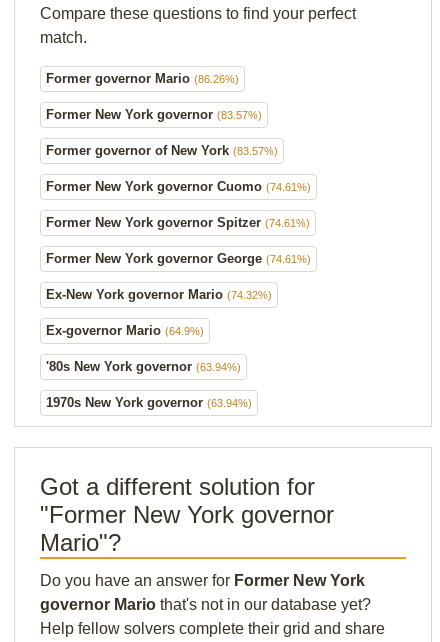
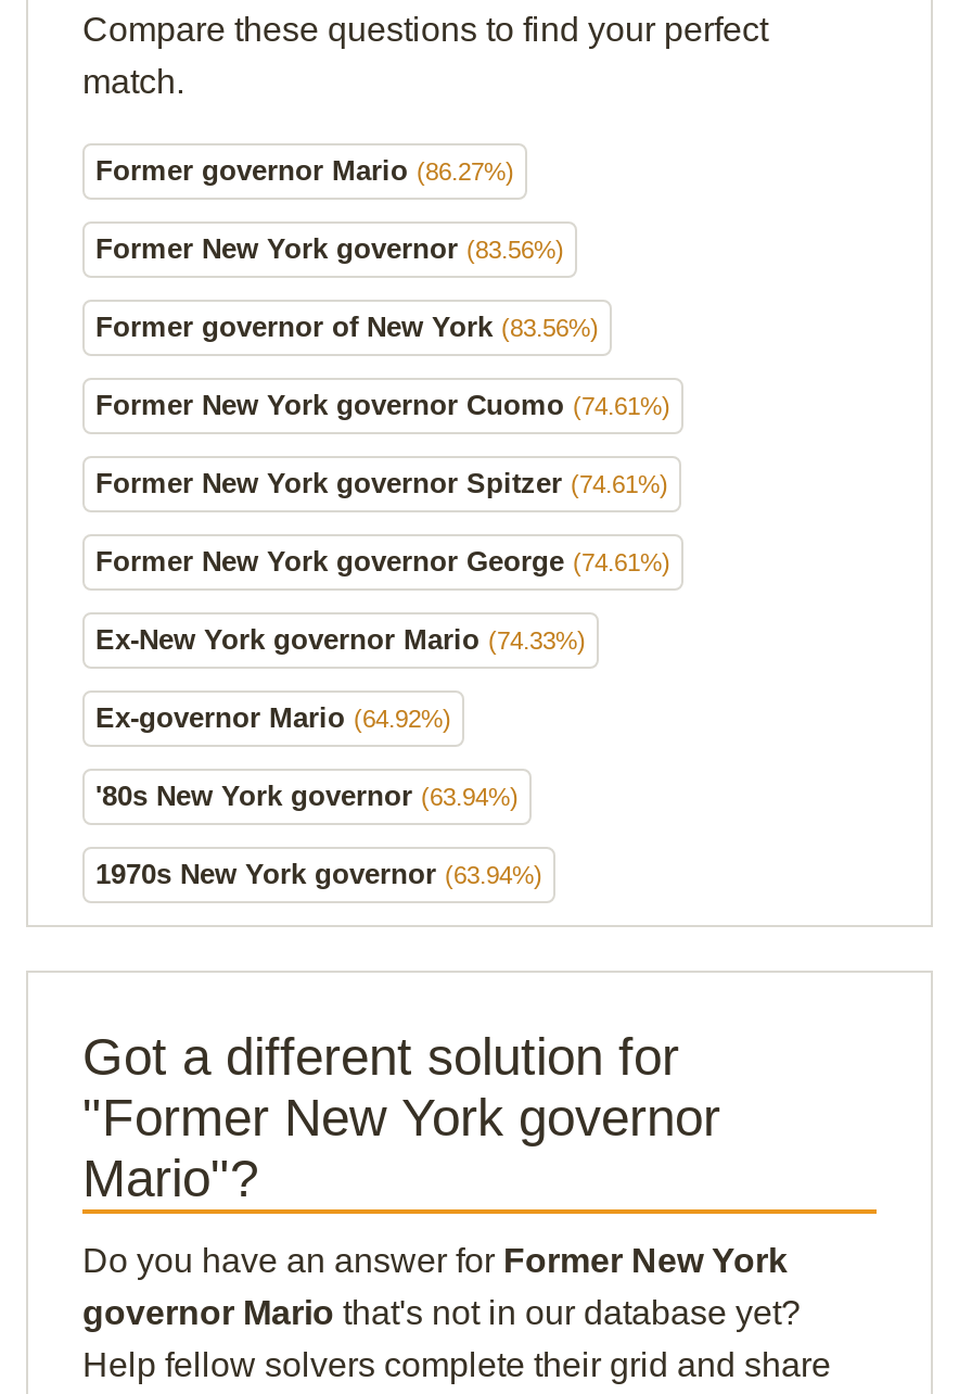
- Former governor Mario (86.26%)
+ Former governor Mario (86.27%)

- Former New York governor (83.57%)
+ Former New York governor (83.56%)

- Former governor of New York (83.57%)
+ Former governor of New York (83.56%)

- Ex-New York governor Mario (74.32%)
+ Ex-New York governor Mario (74.33%)

- Ex-governor Mario (64.9%)
+ Ex-governor Mario (64.92%)
